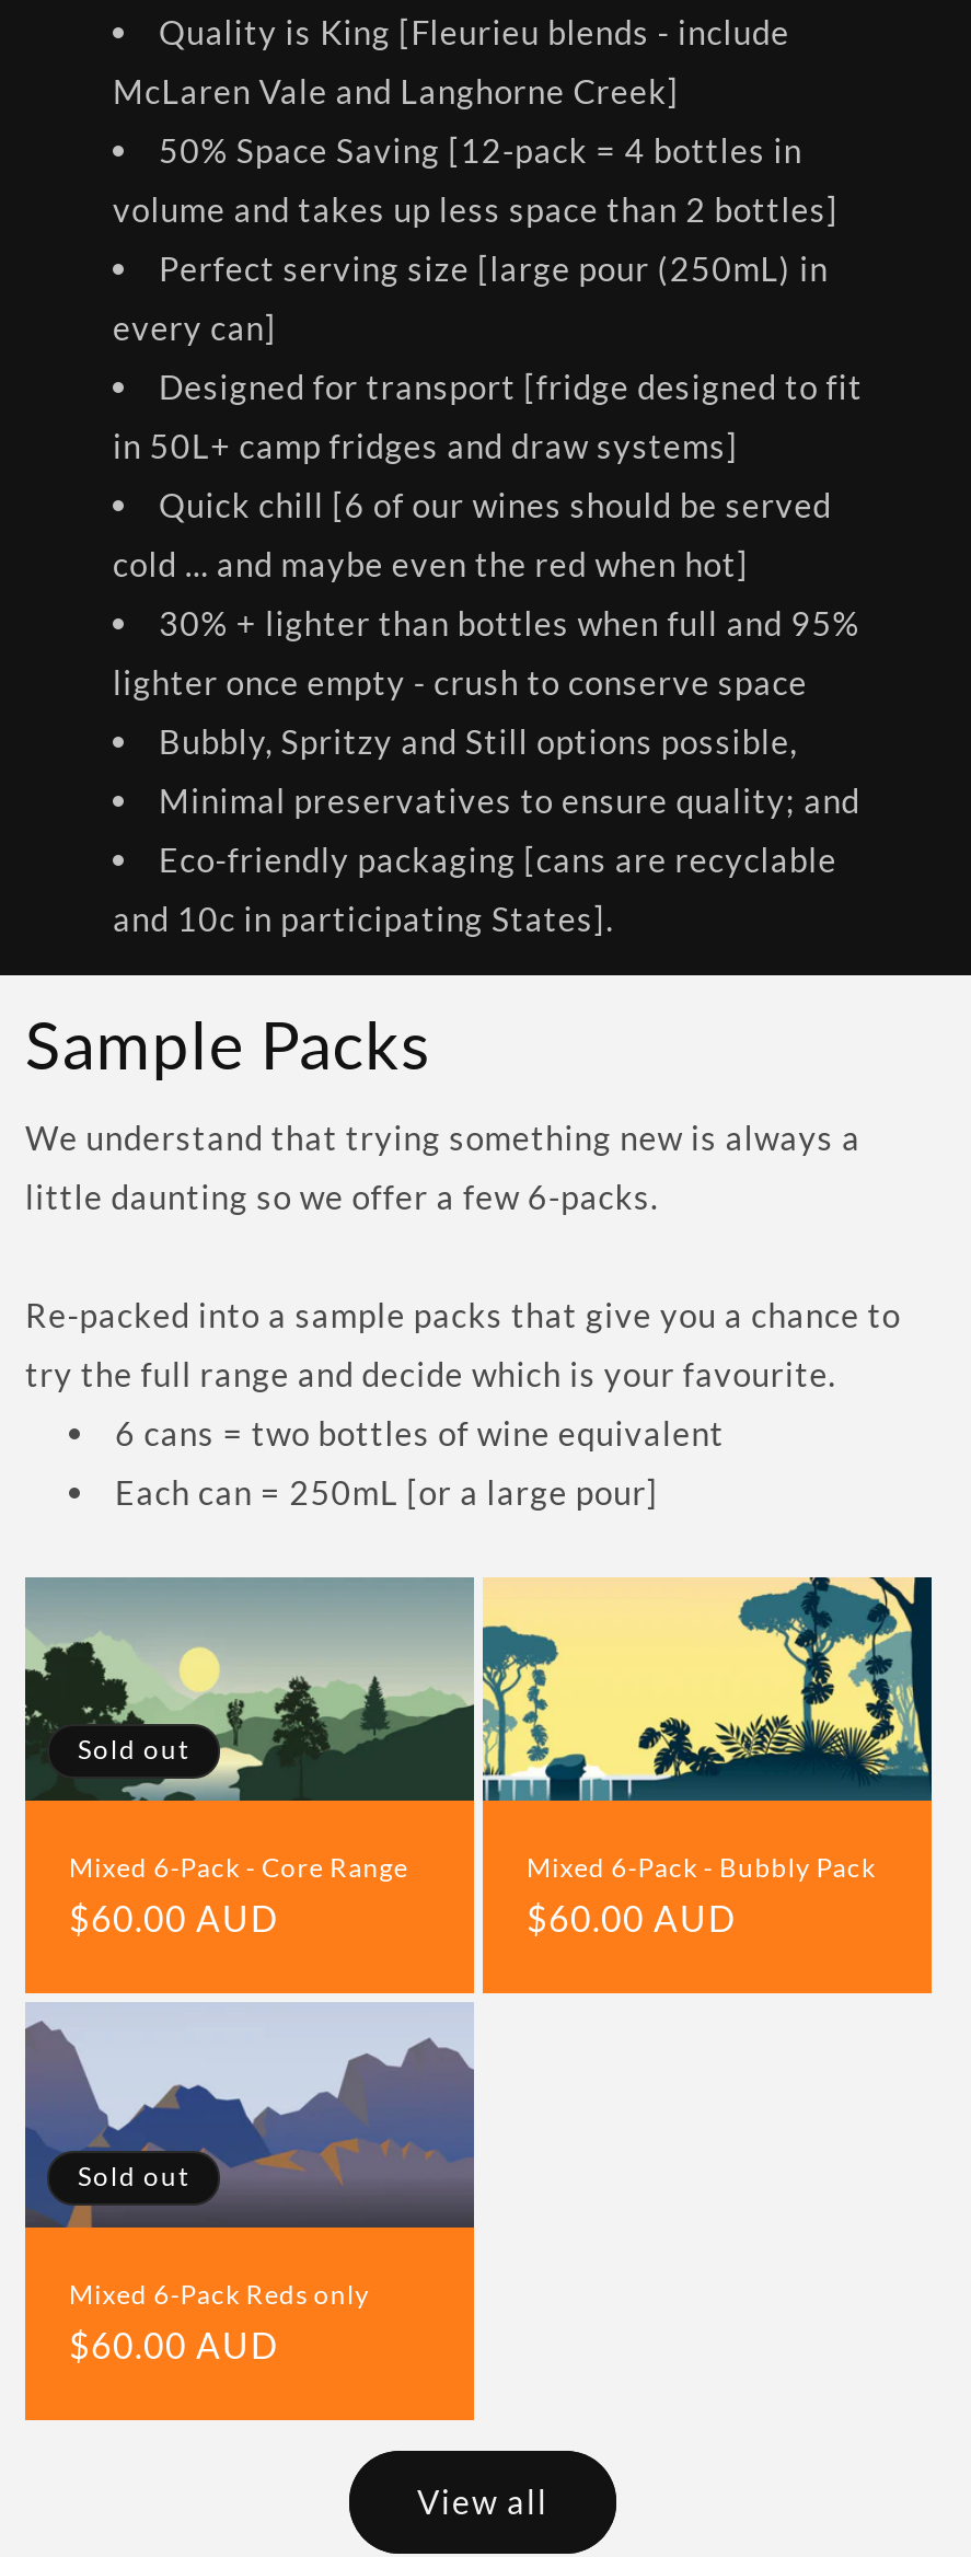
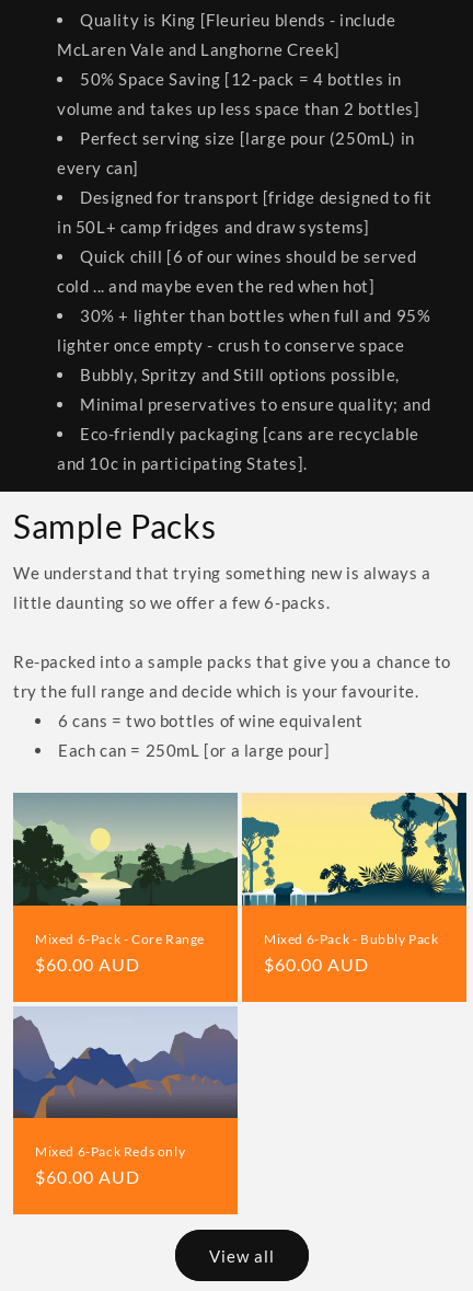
- Sold out

- Sold out
